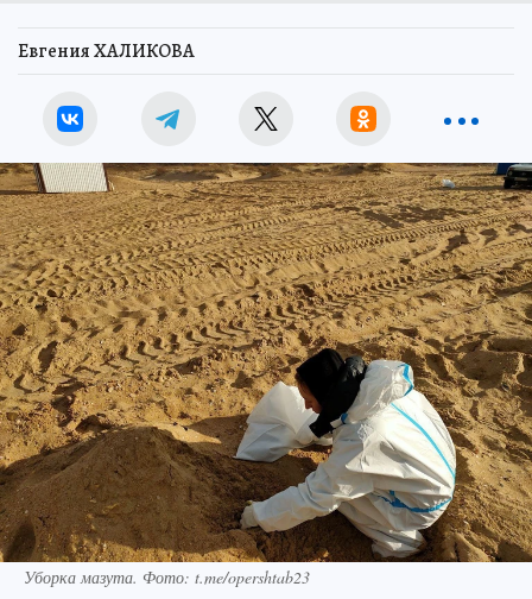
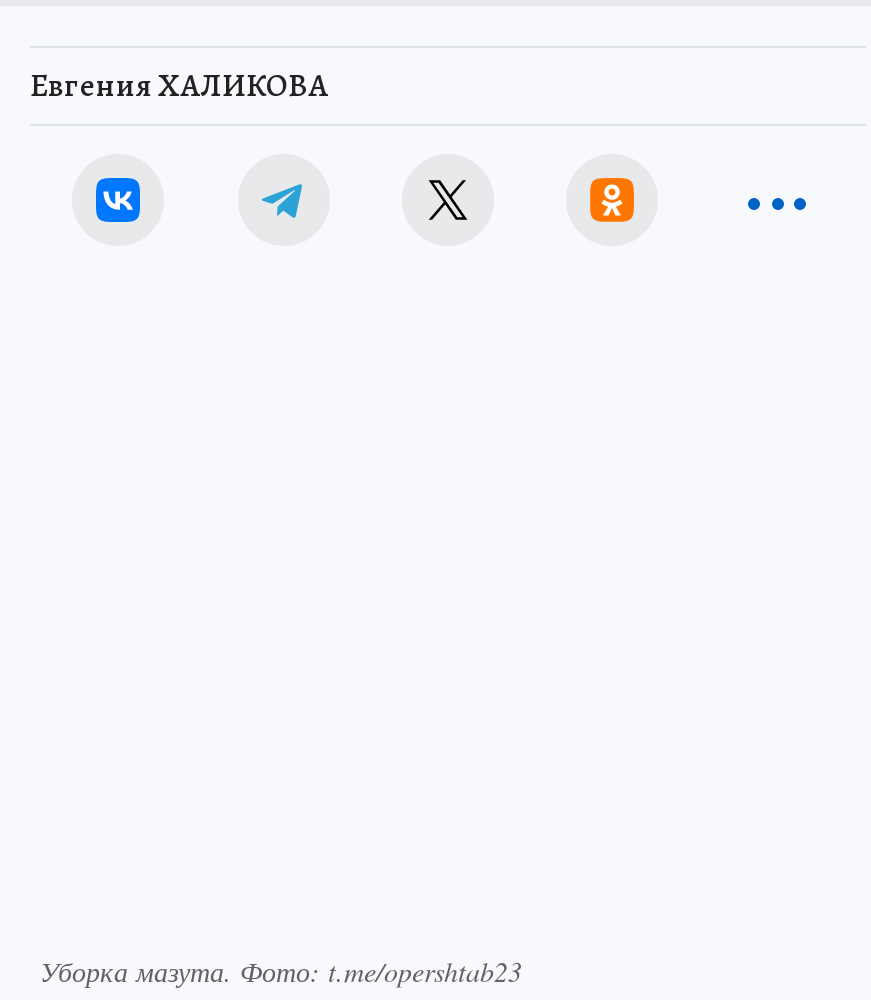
- [image]
